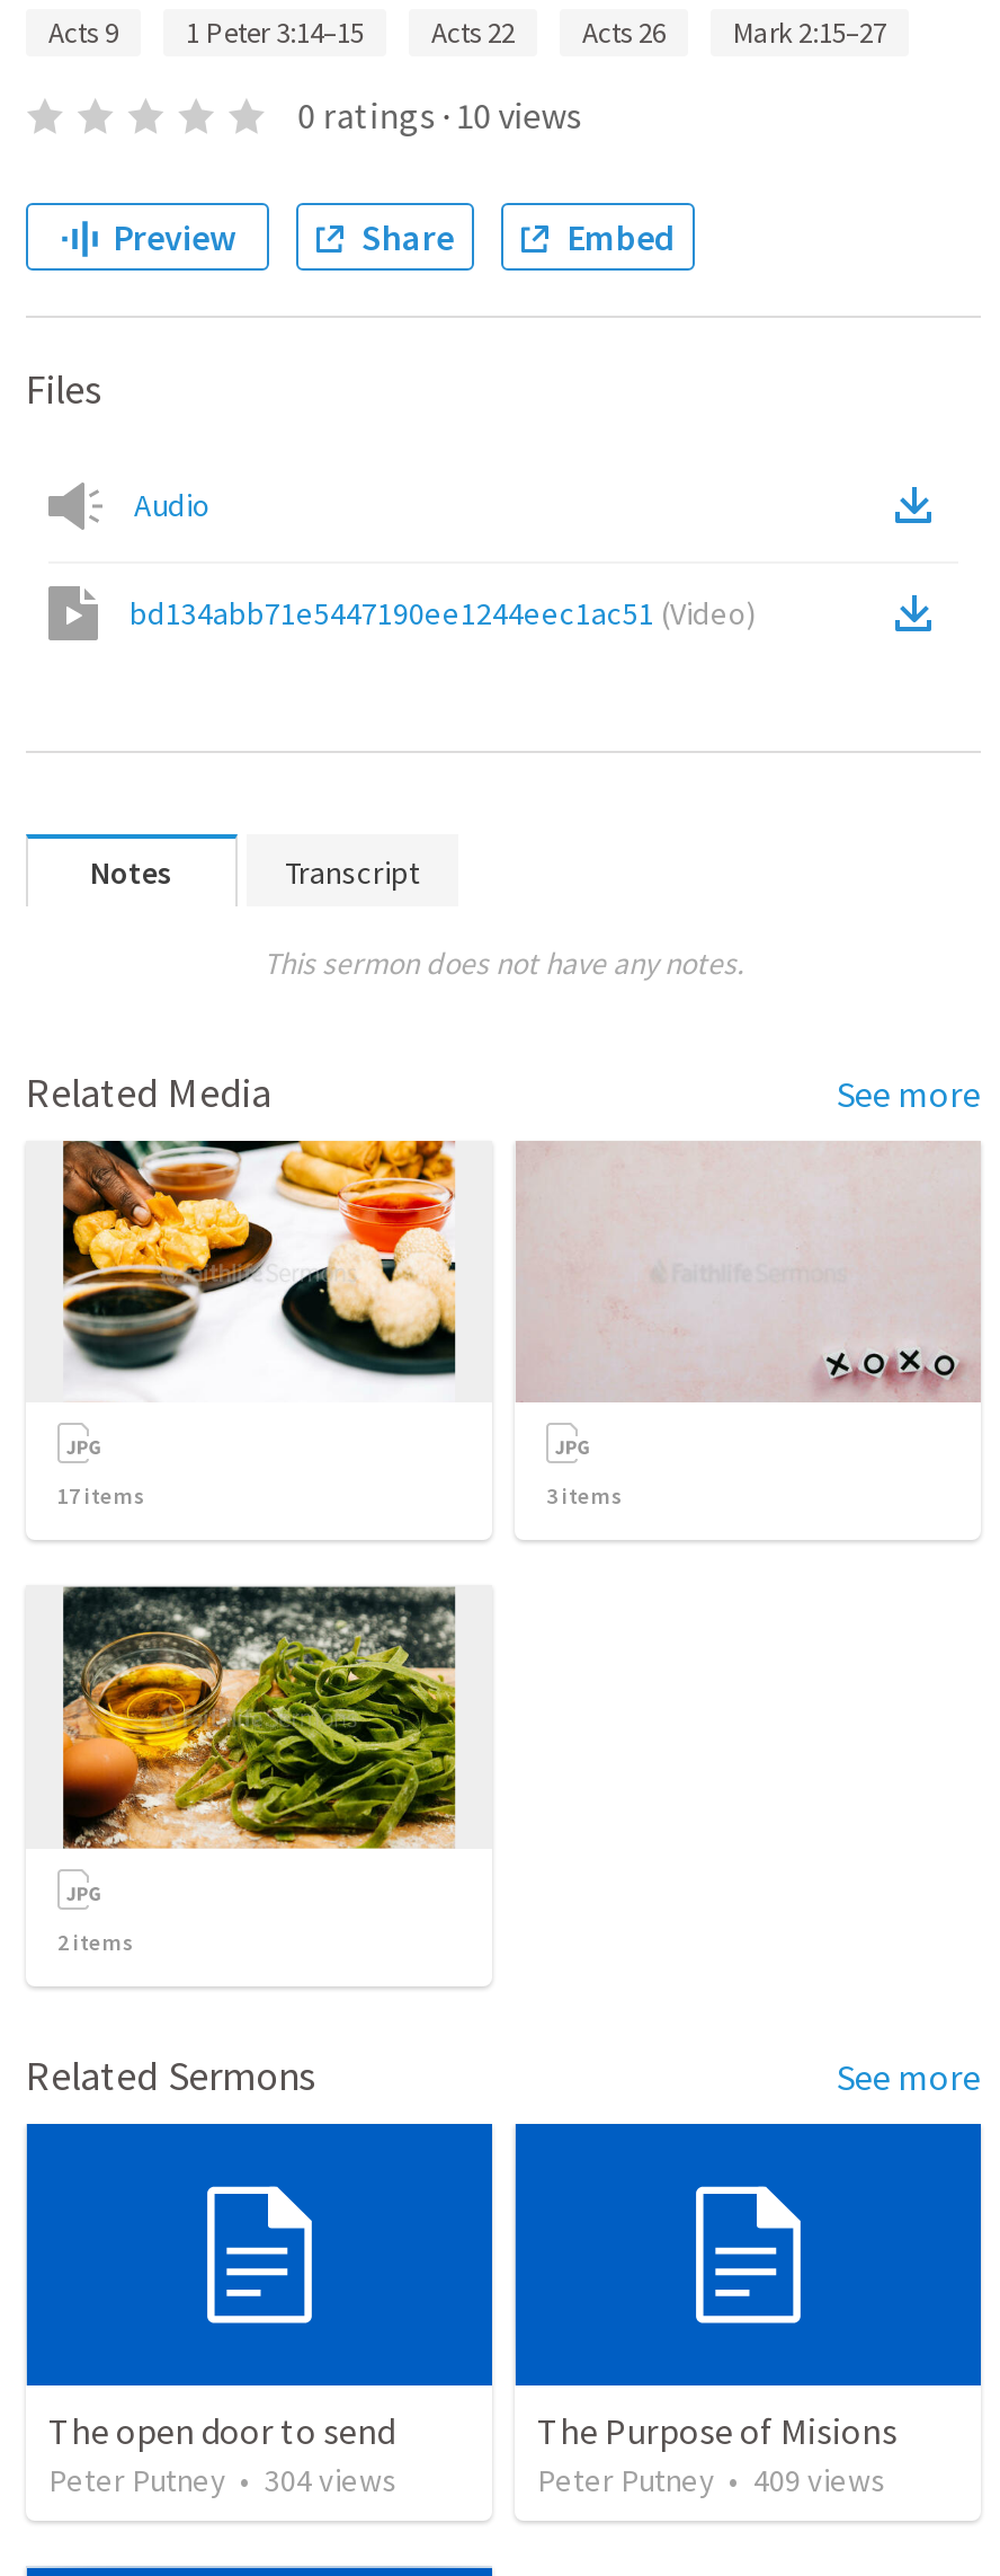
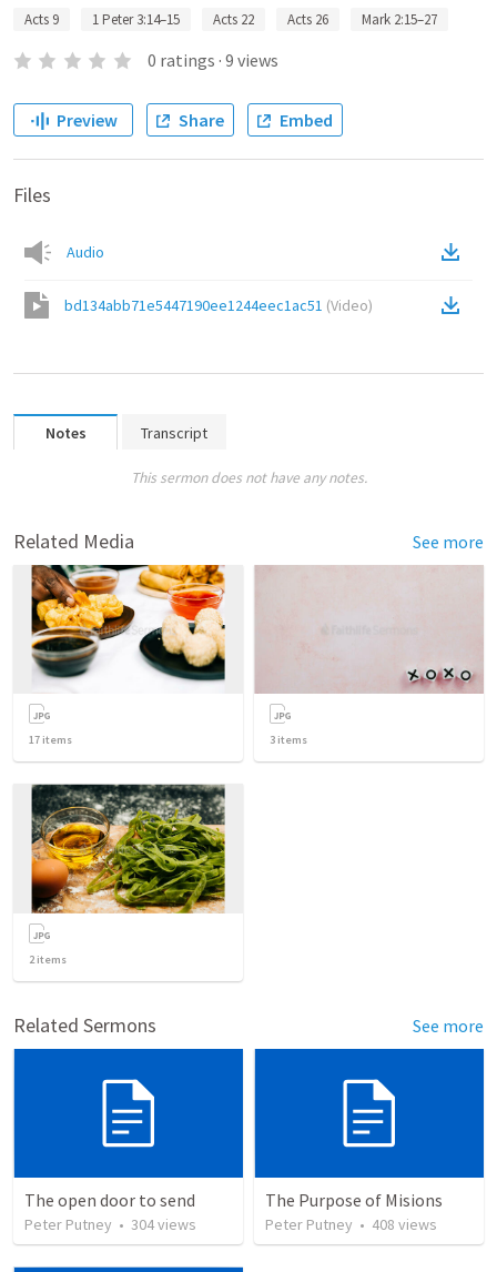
- 0 ratings · 10 views
+ 0 ratings · 9 views

- Peter Putney • 409 views
+ Peter Putney • 408 views
